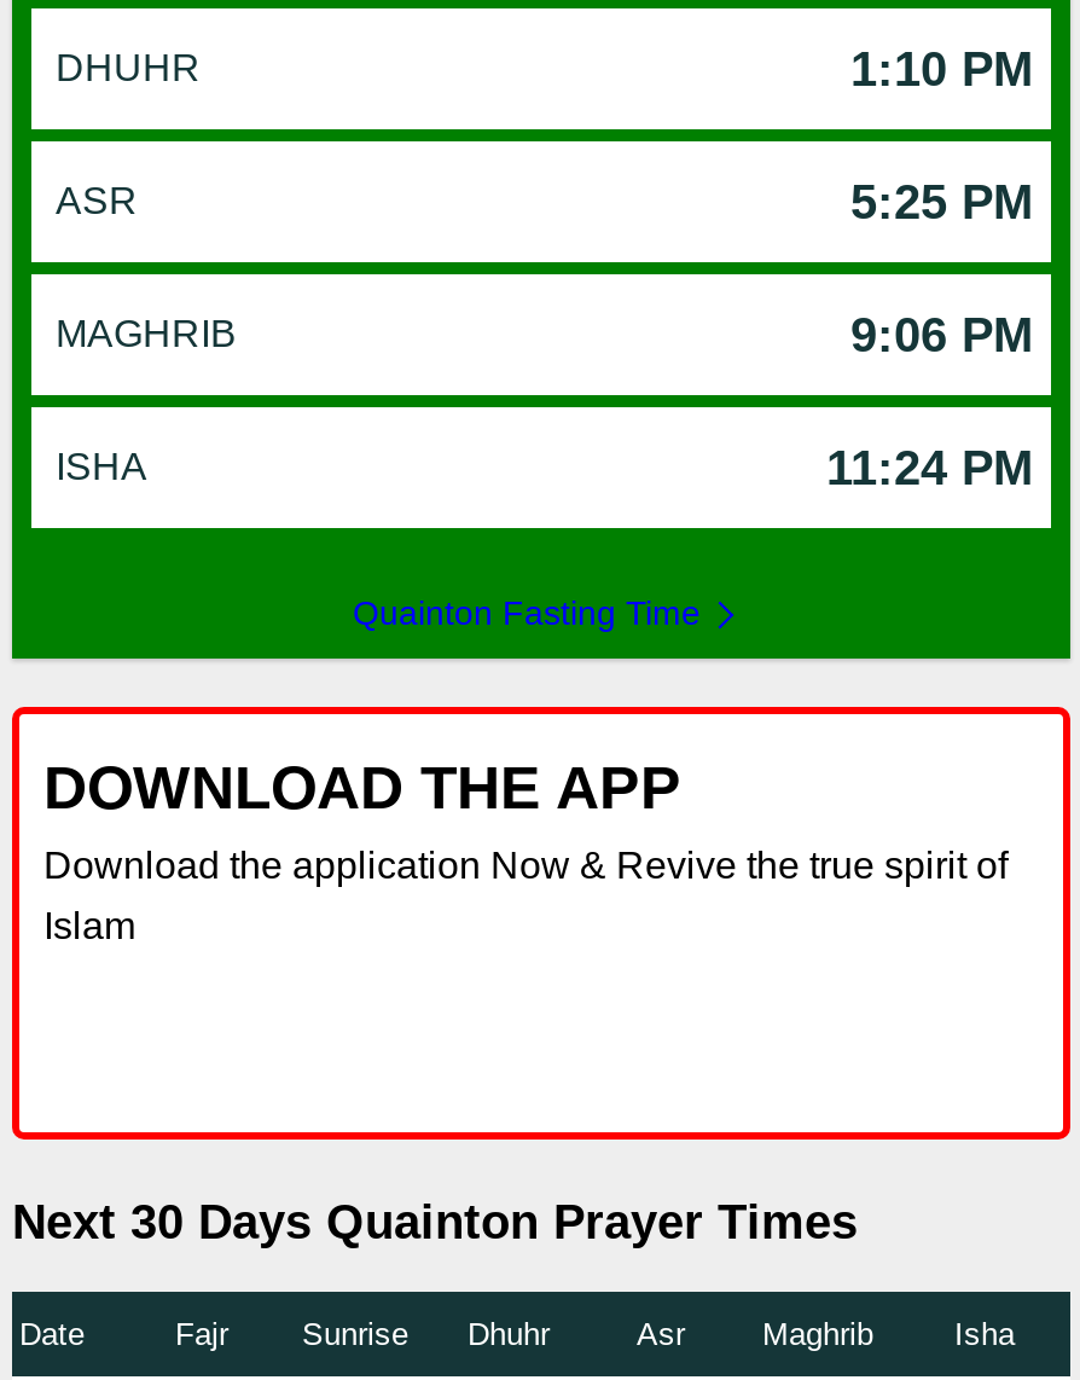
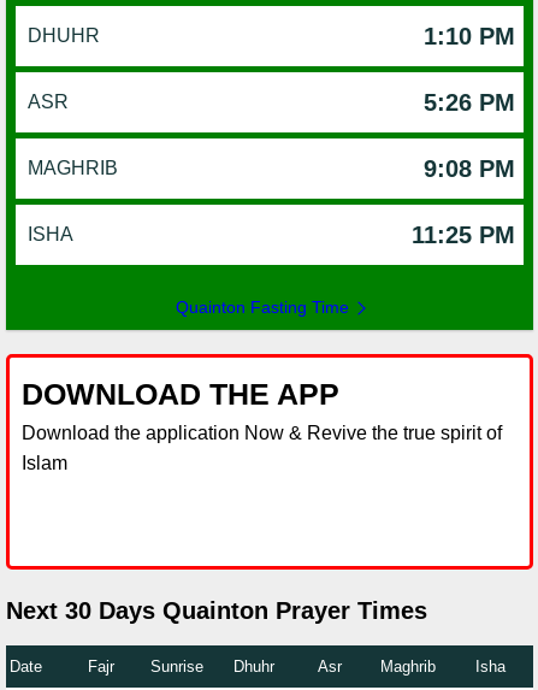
- 5:25 PM
+ 5:26 PM

- 9:06 PM
+ 9:08 PM

- 11:24 PM
+ 11:25 PM
